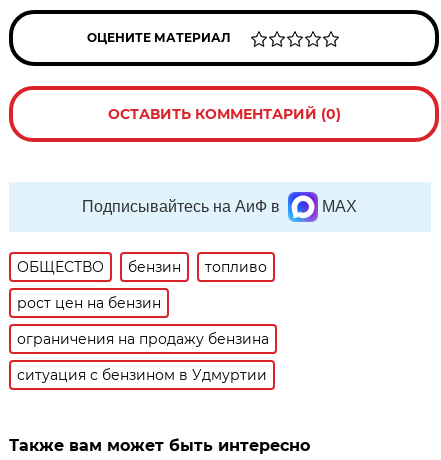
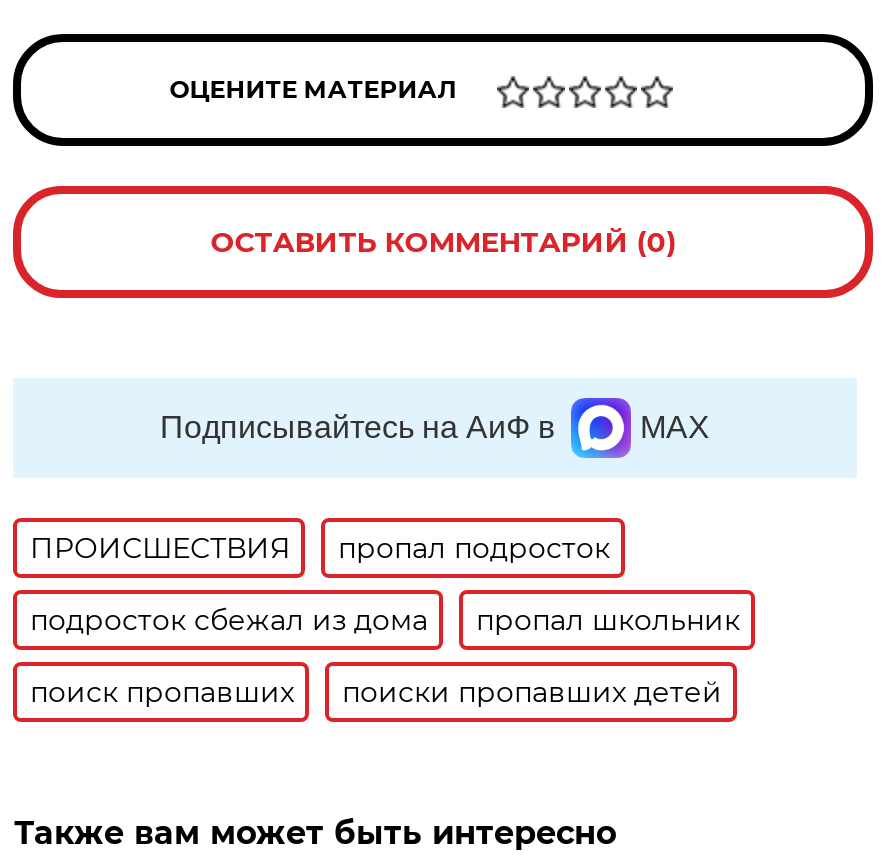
- ОБЩЕСТВО
- бензин
- топливо
- рост цен на бензин
- ограничения на продажу бензина
- ситуация с бензином в Удмуртии
+ ПРОИСШЕСТВИЯ
+ пропал подросток
+ подросток сбежал из дома
+ пропал школьник
+ поиск пропавших
+ поиски пропавших детей
